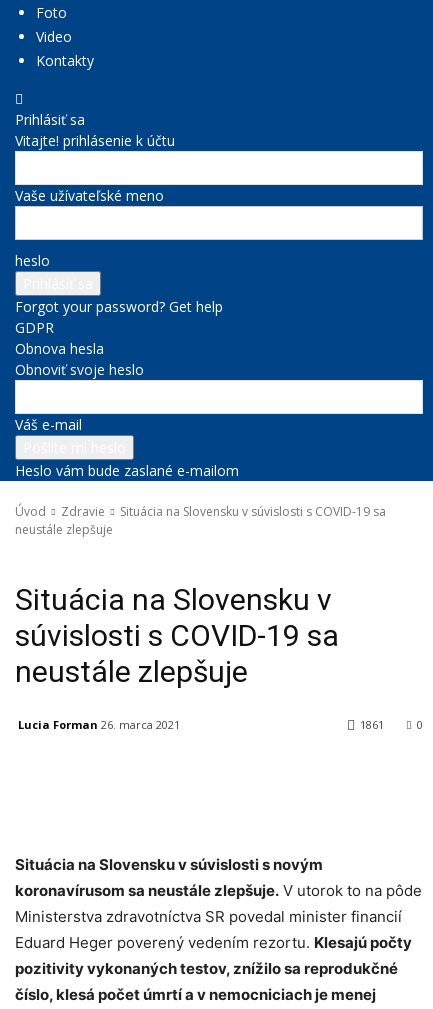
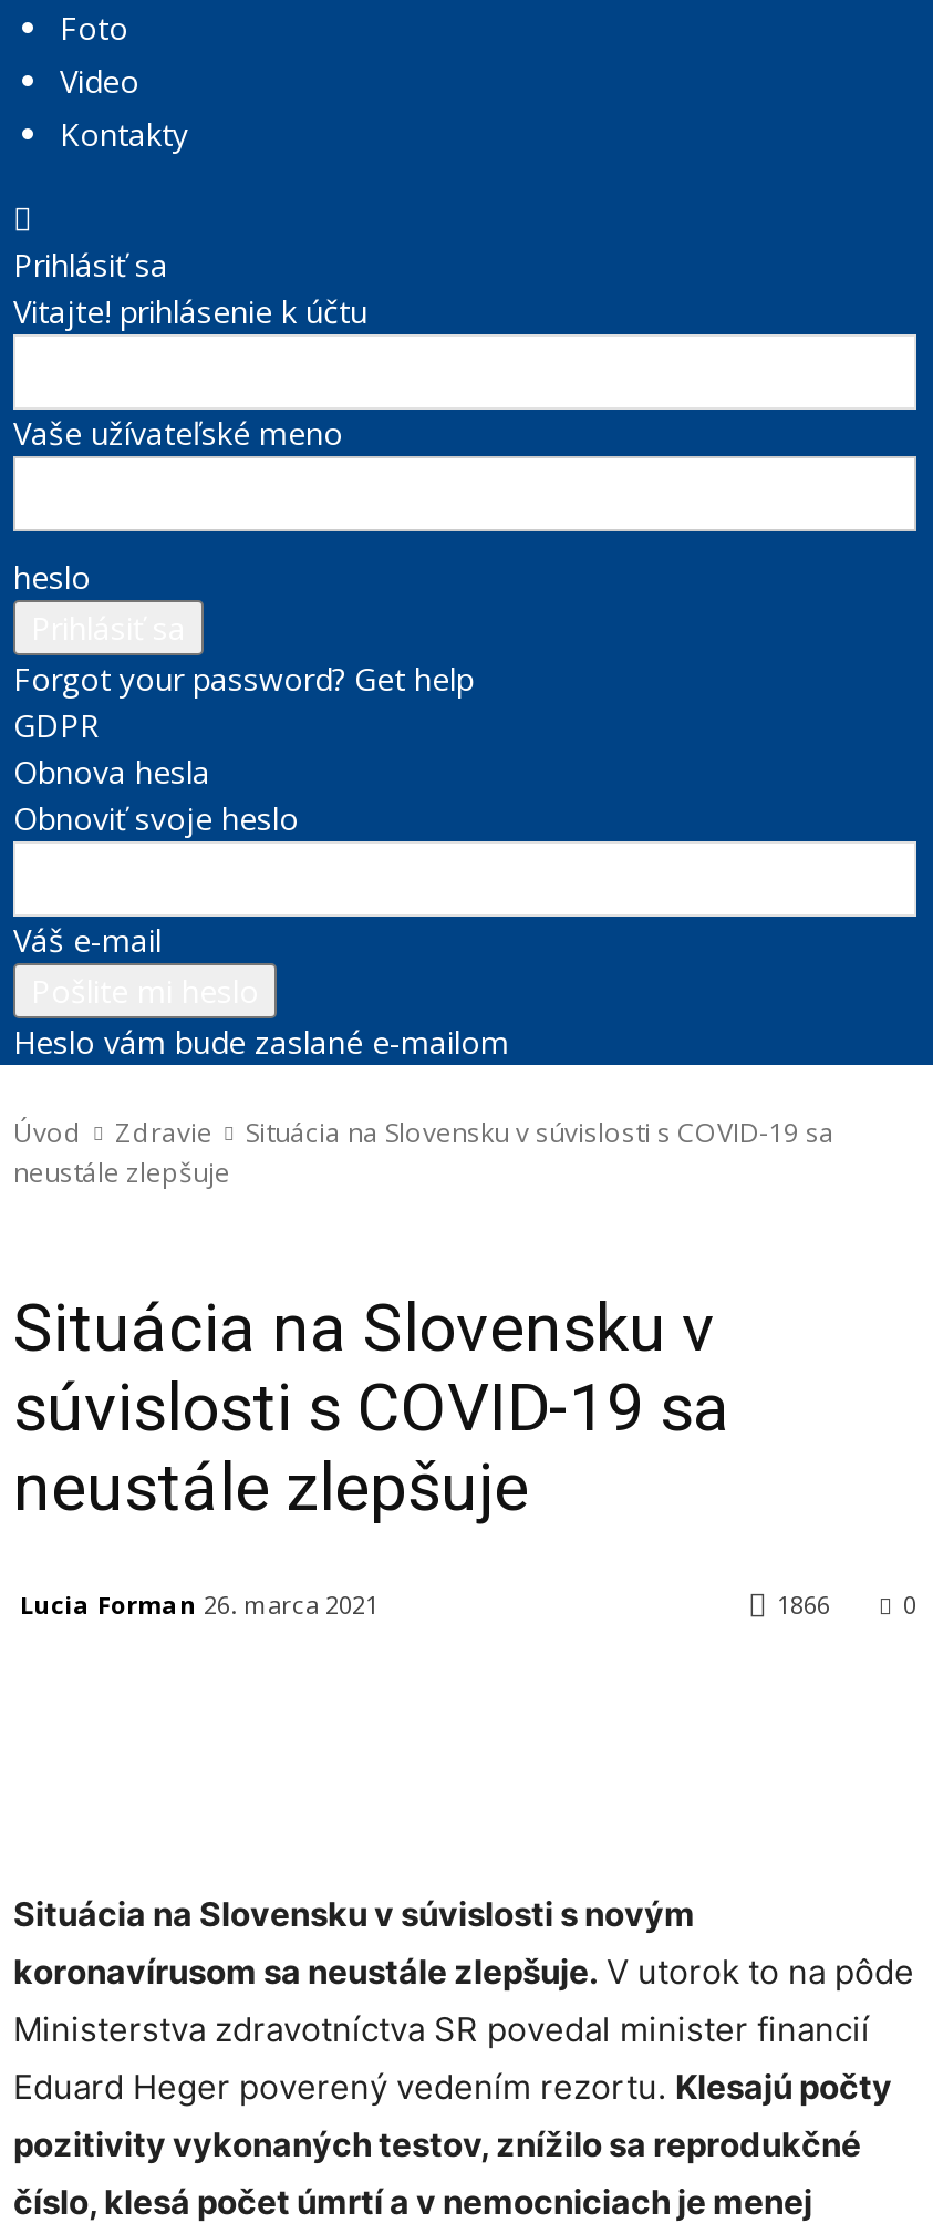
- 1861
+ 1866
